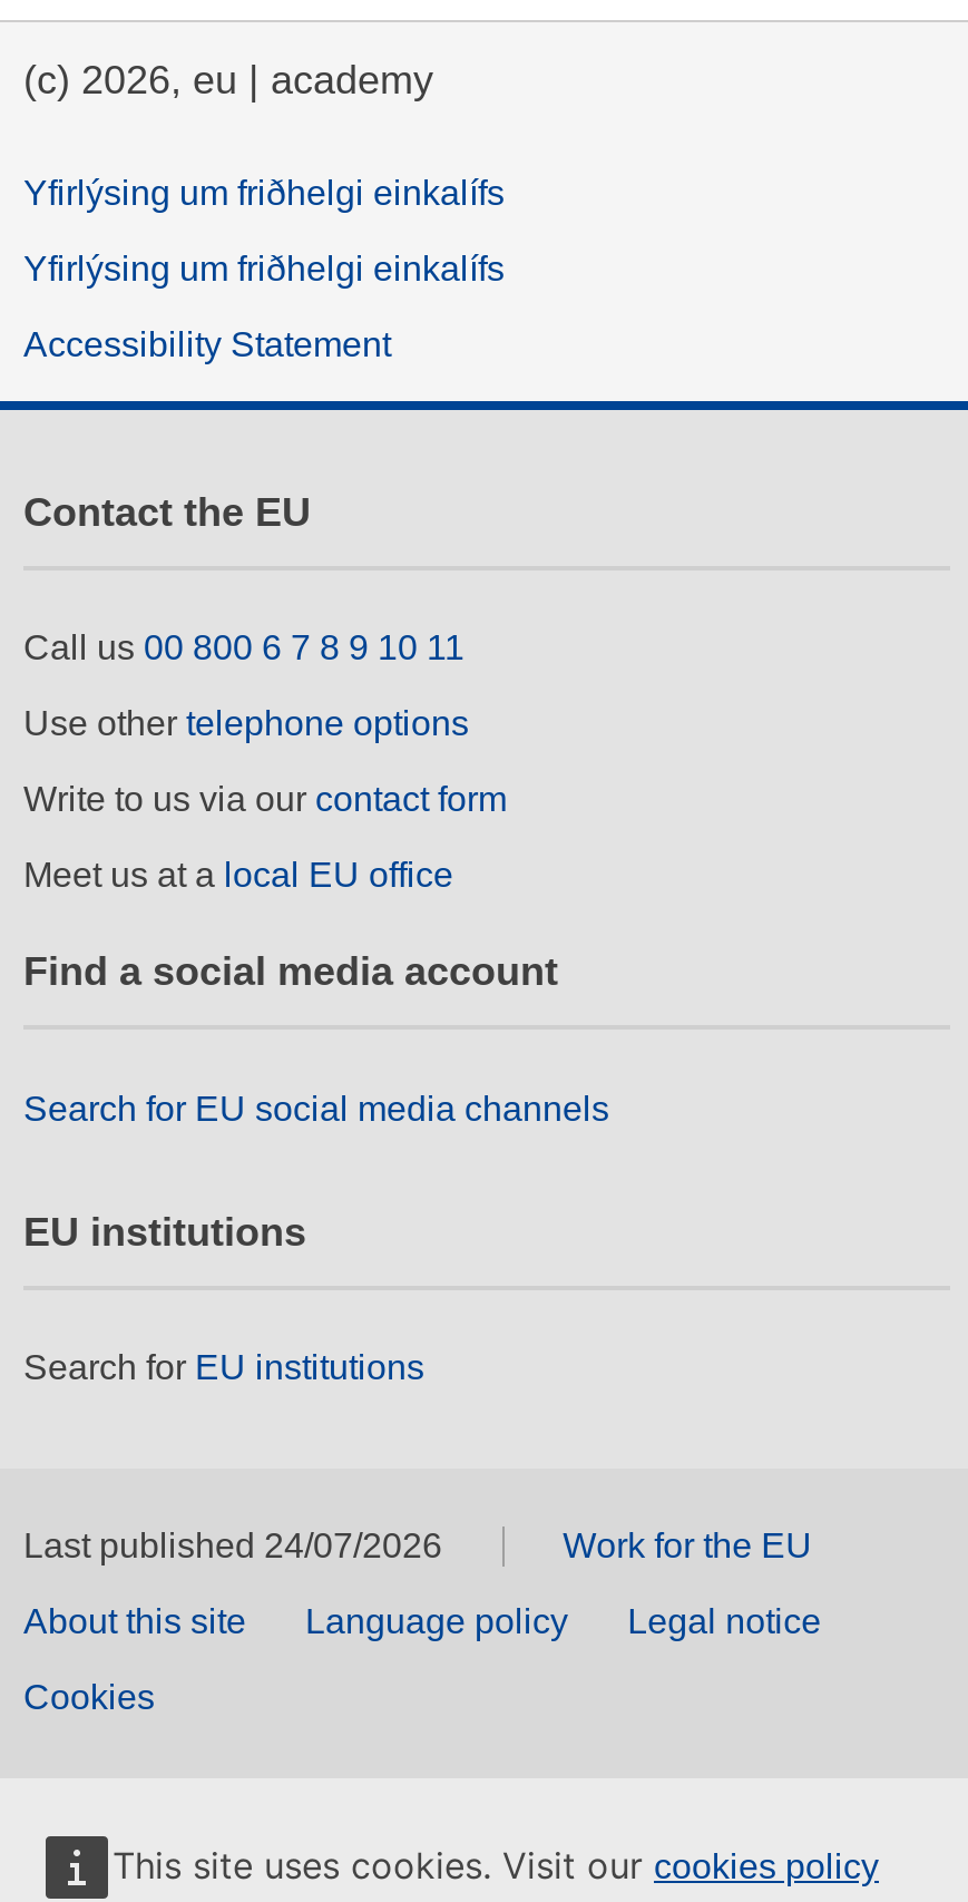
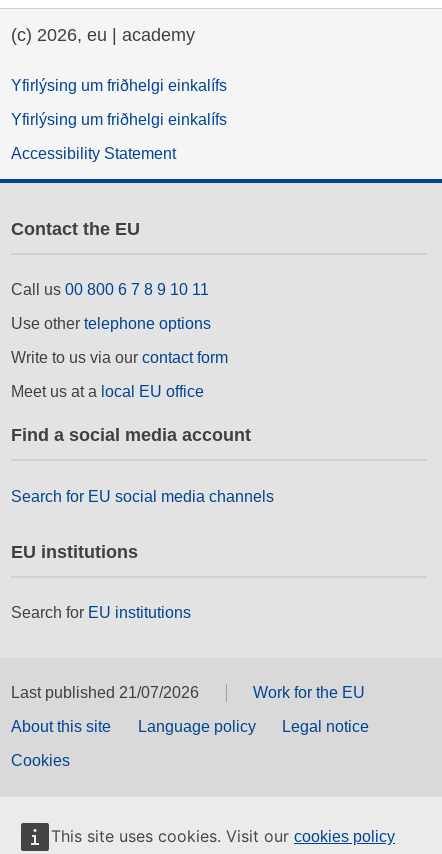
- Last published 24/07/2026
+ Last published 21/07/2026
